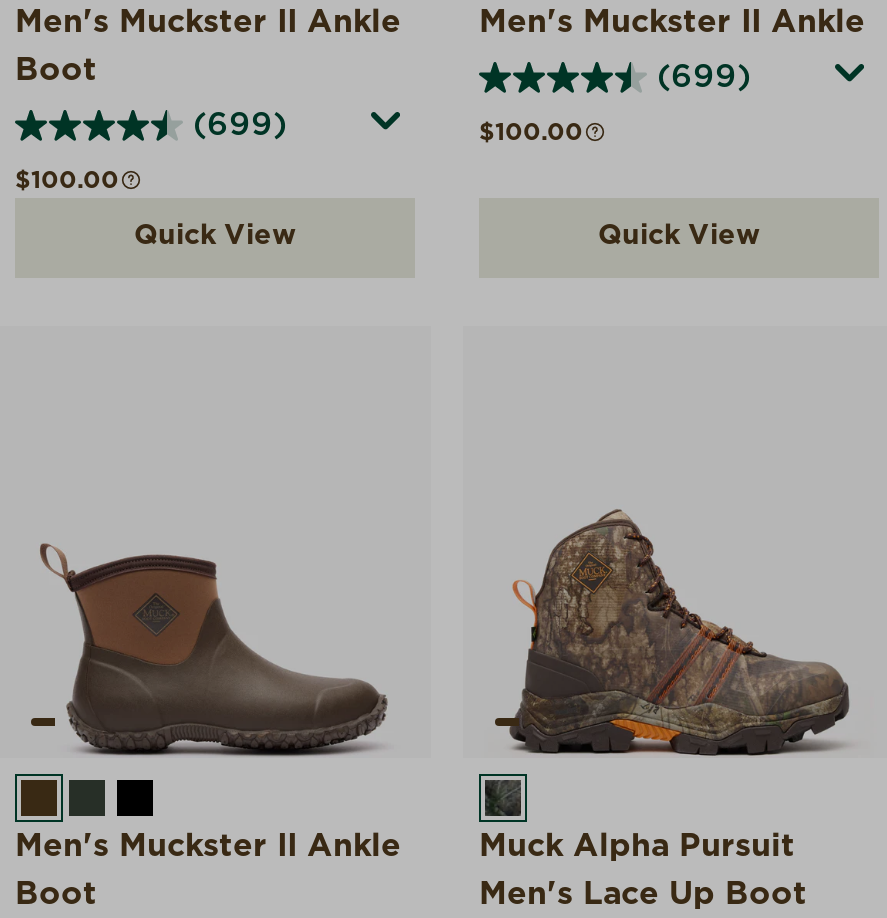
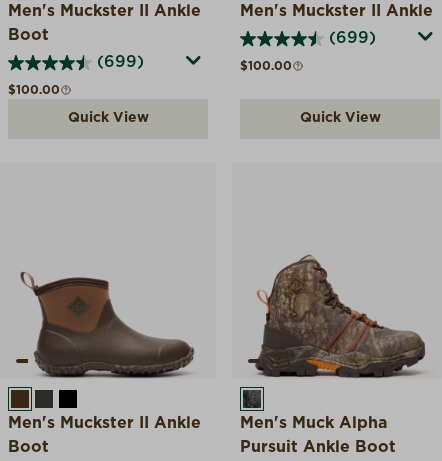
- Muck Alpha Pursuit
+ Men's Muck Alpha

- Men's Lace Up Boot
+ Pursuit Ankle Boot
